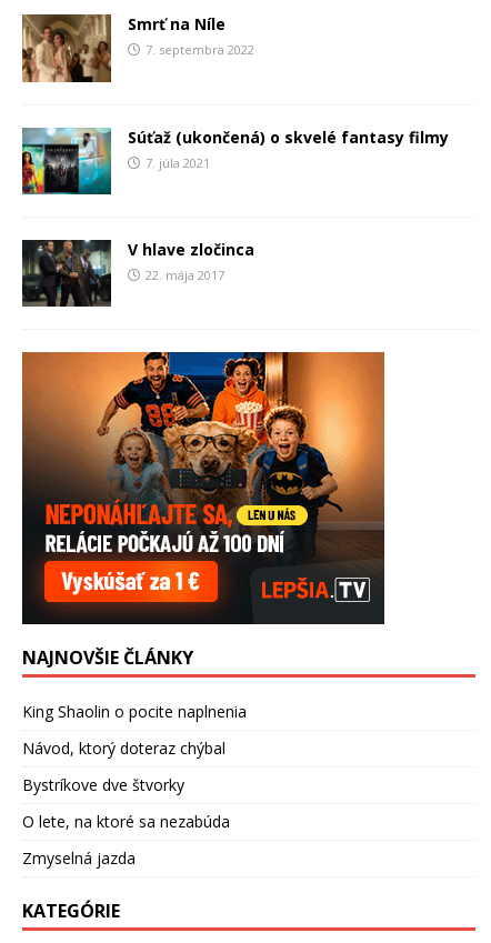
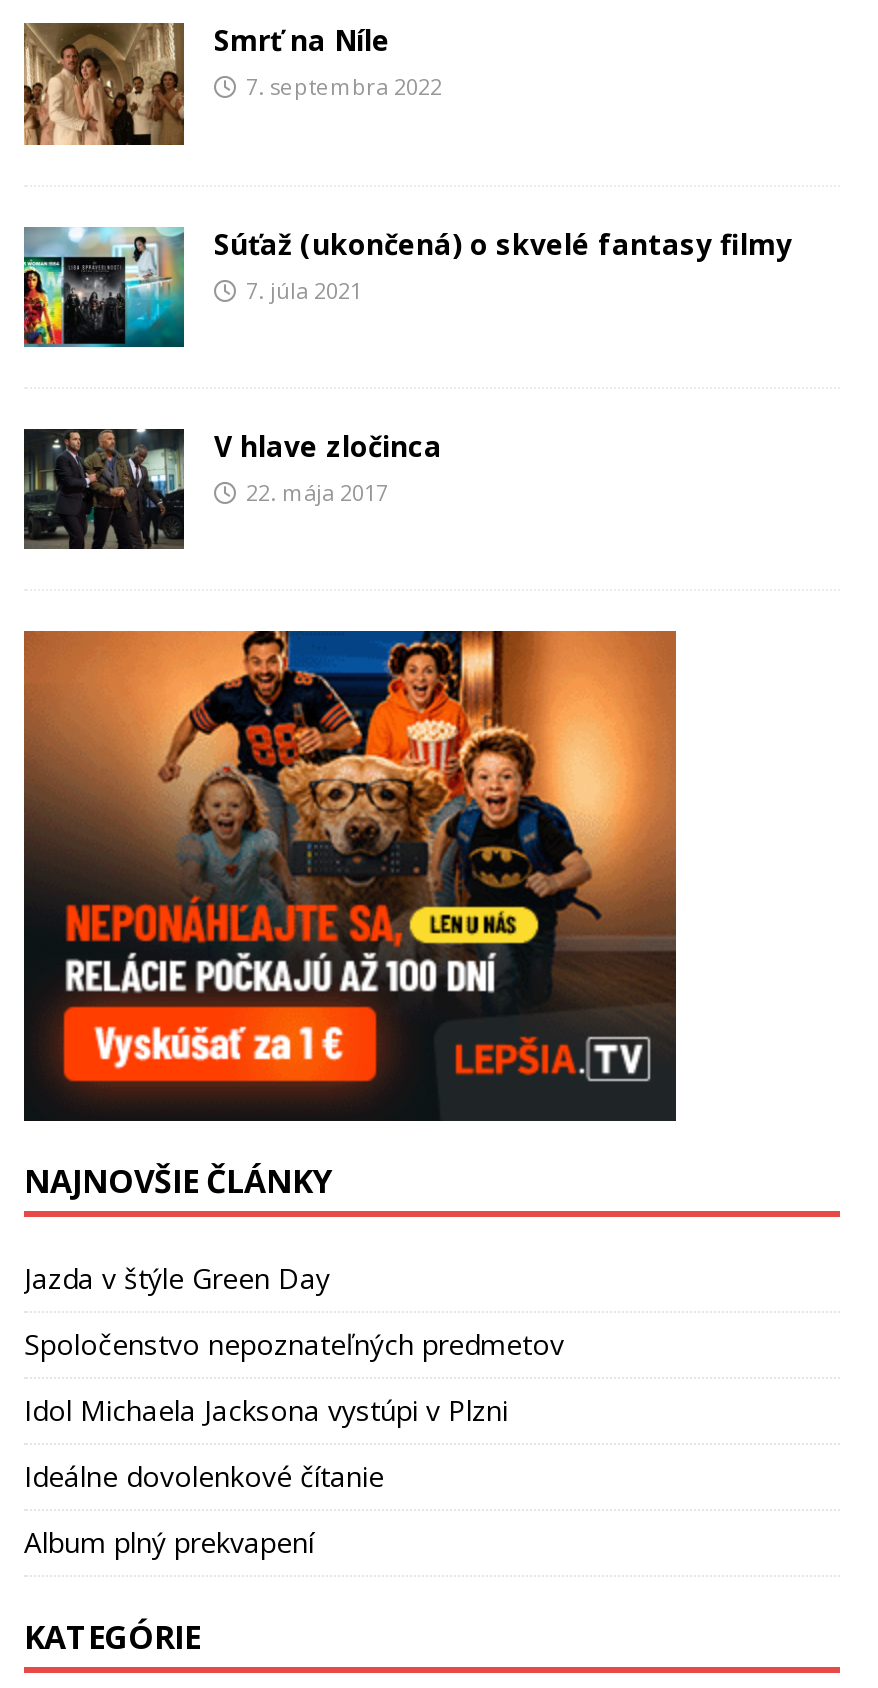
- King Shaolin o pocite naplnenia
+ Jazda v štýle Green Day

- Návod, ktorý doteraz chýbal
+ Spoločenstvo nepoznateľných predmetov

- Bystríkove dve štvorky
+ Idol Michaela Jacksona vystúpi v Plzni

- O lete, na ktoré sa nezabúda
+ Ideálne dovolenkové čítanie

- Zmyselná jazda
+ Album plný prekvapení
